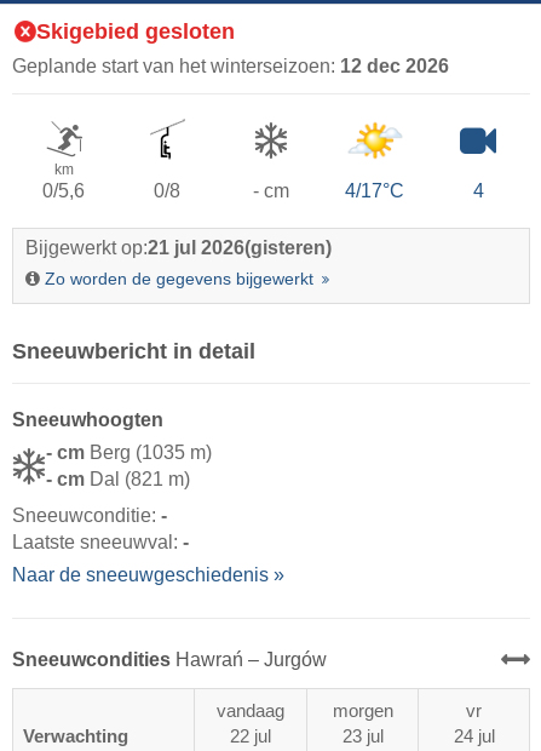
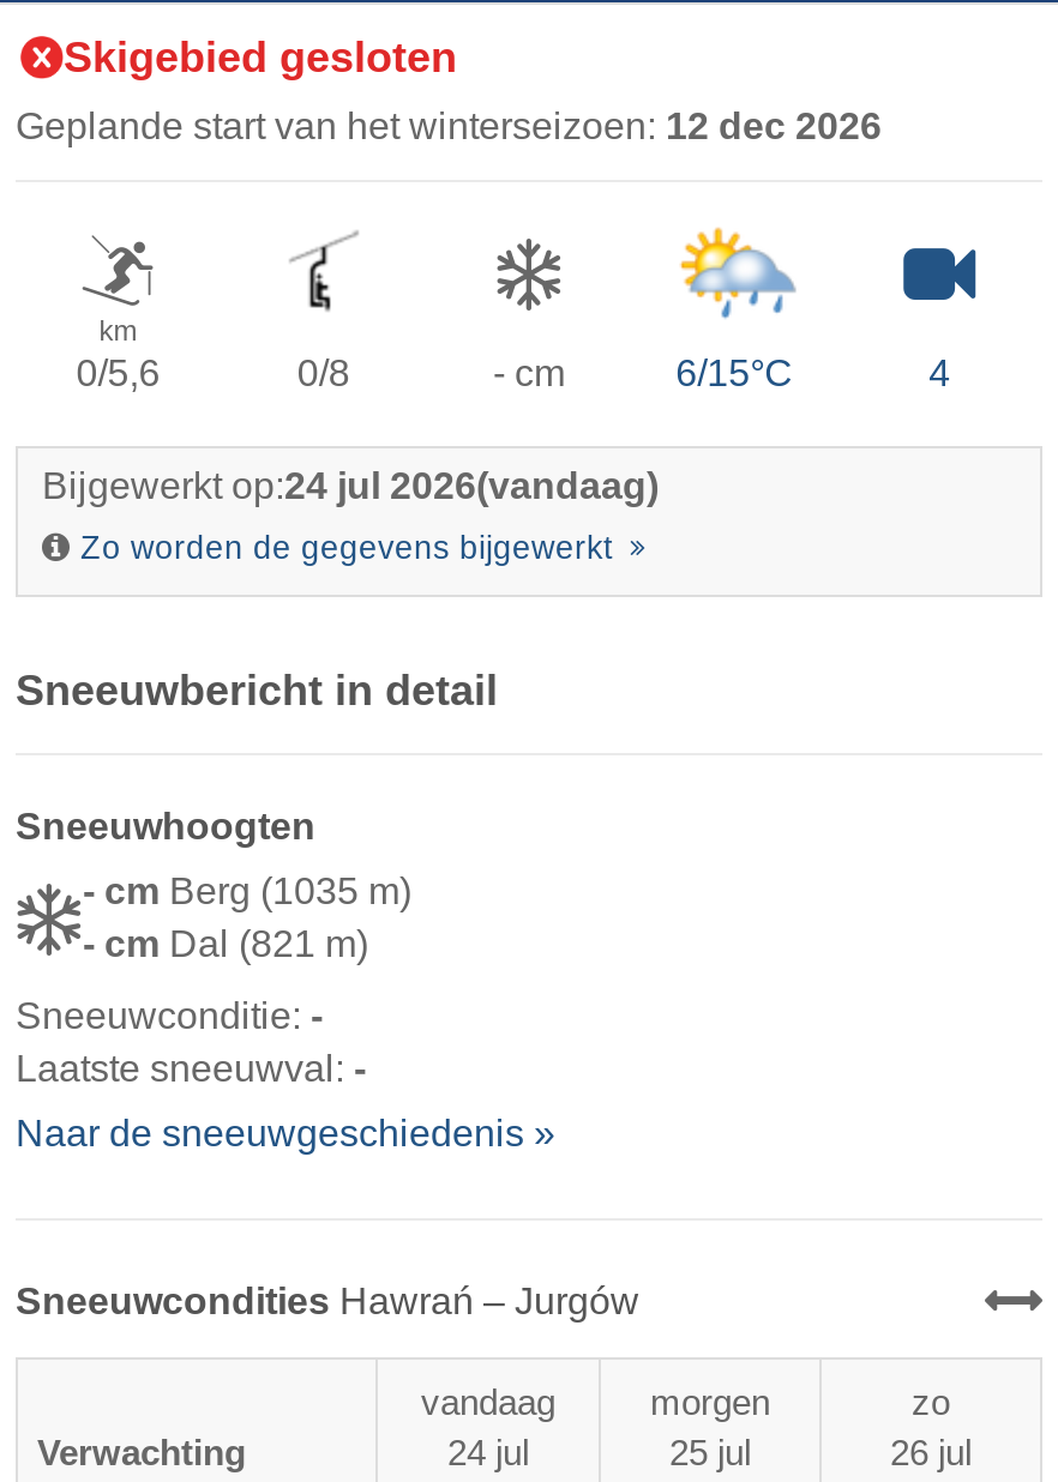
- [image]
- 4/17°C
+ [image]
+ 6/15°C

- Bijgewerkt op:21 jul 2026(gisteren)
+ Bijgewerkt op:24 jul 2026(vandaag)

- vr
- 24 jul
+ zo
+ 26 jul

- 22 jul
+ 24 jul

- 23 jul
+ 25 jul
